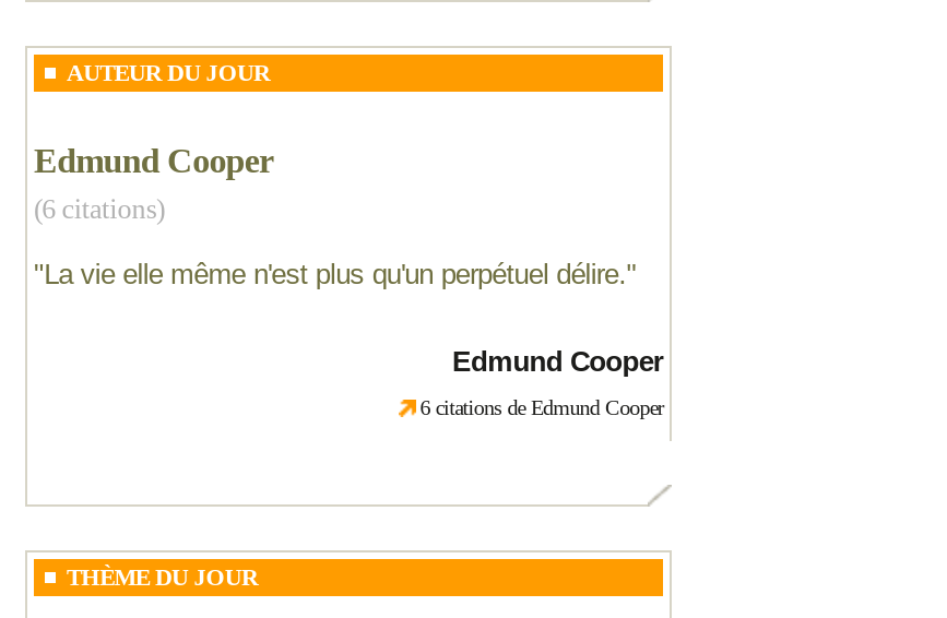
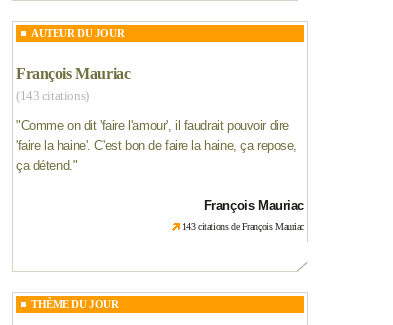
- Edmund Cooper
- (6 citations)
+ François Mauriac
+ (143 citations)

- "La vie elle même n'est plus qu'un perpétuel délire."
+ "Comme on dit 'faire l'amour', il faudrait pouvoir dire
+ 'faire la haine'. C'est bon de faire la haine, ça repose,
+ ça détend."

- Edmund Cooper
+ François Mauriac

- 6 citations de Edmund Cooper
+ 143 citations de François Mauriac
